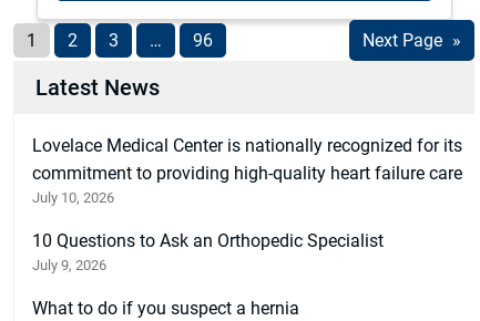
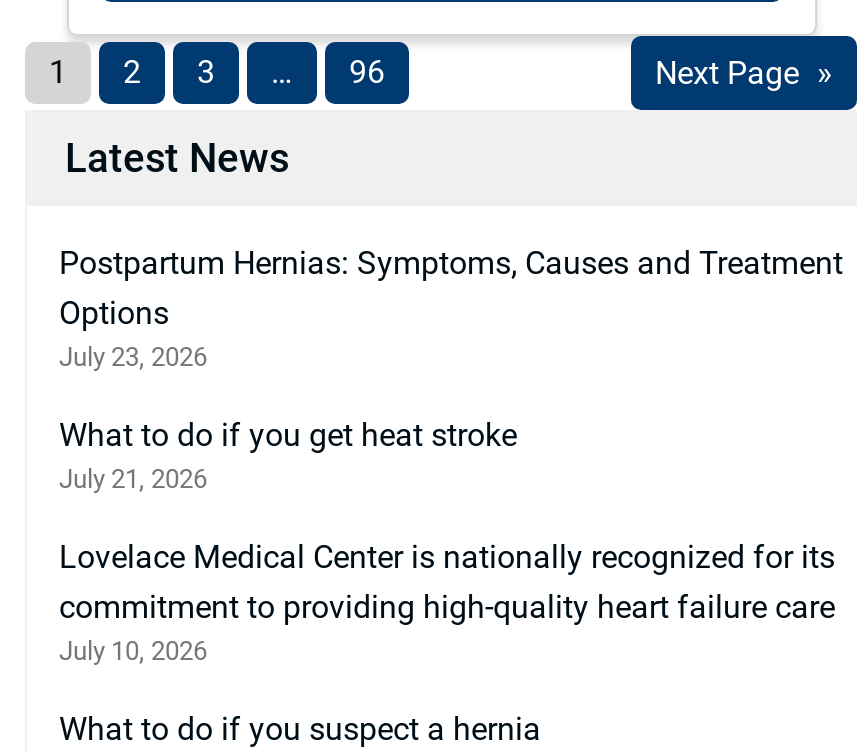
+ Postpartum Hernias: Symptoms, Causes and Treatment
+ Options
+ July 23, 2026
+ What to do if you get heat stroke
+ July 21, 2026

moved down: Lovelace Medical Center is nationally recognized for its | commitment to providing high-quality heart failure care | July 10, 2026

- 10 Questions to Ask an Orthopedic Specialist
- July 9, 2026
